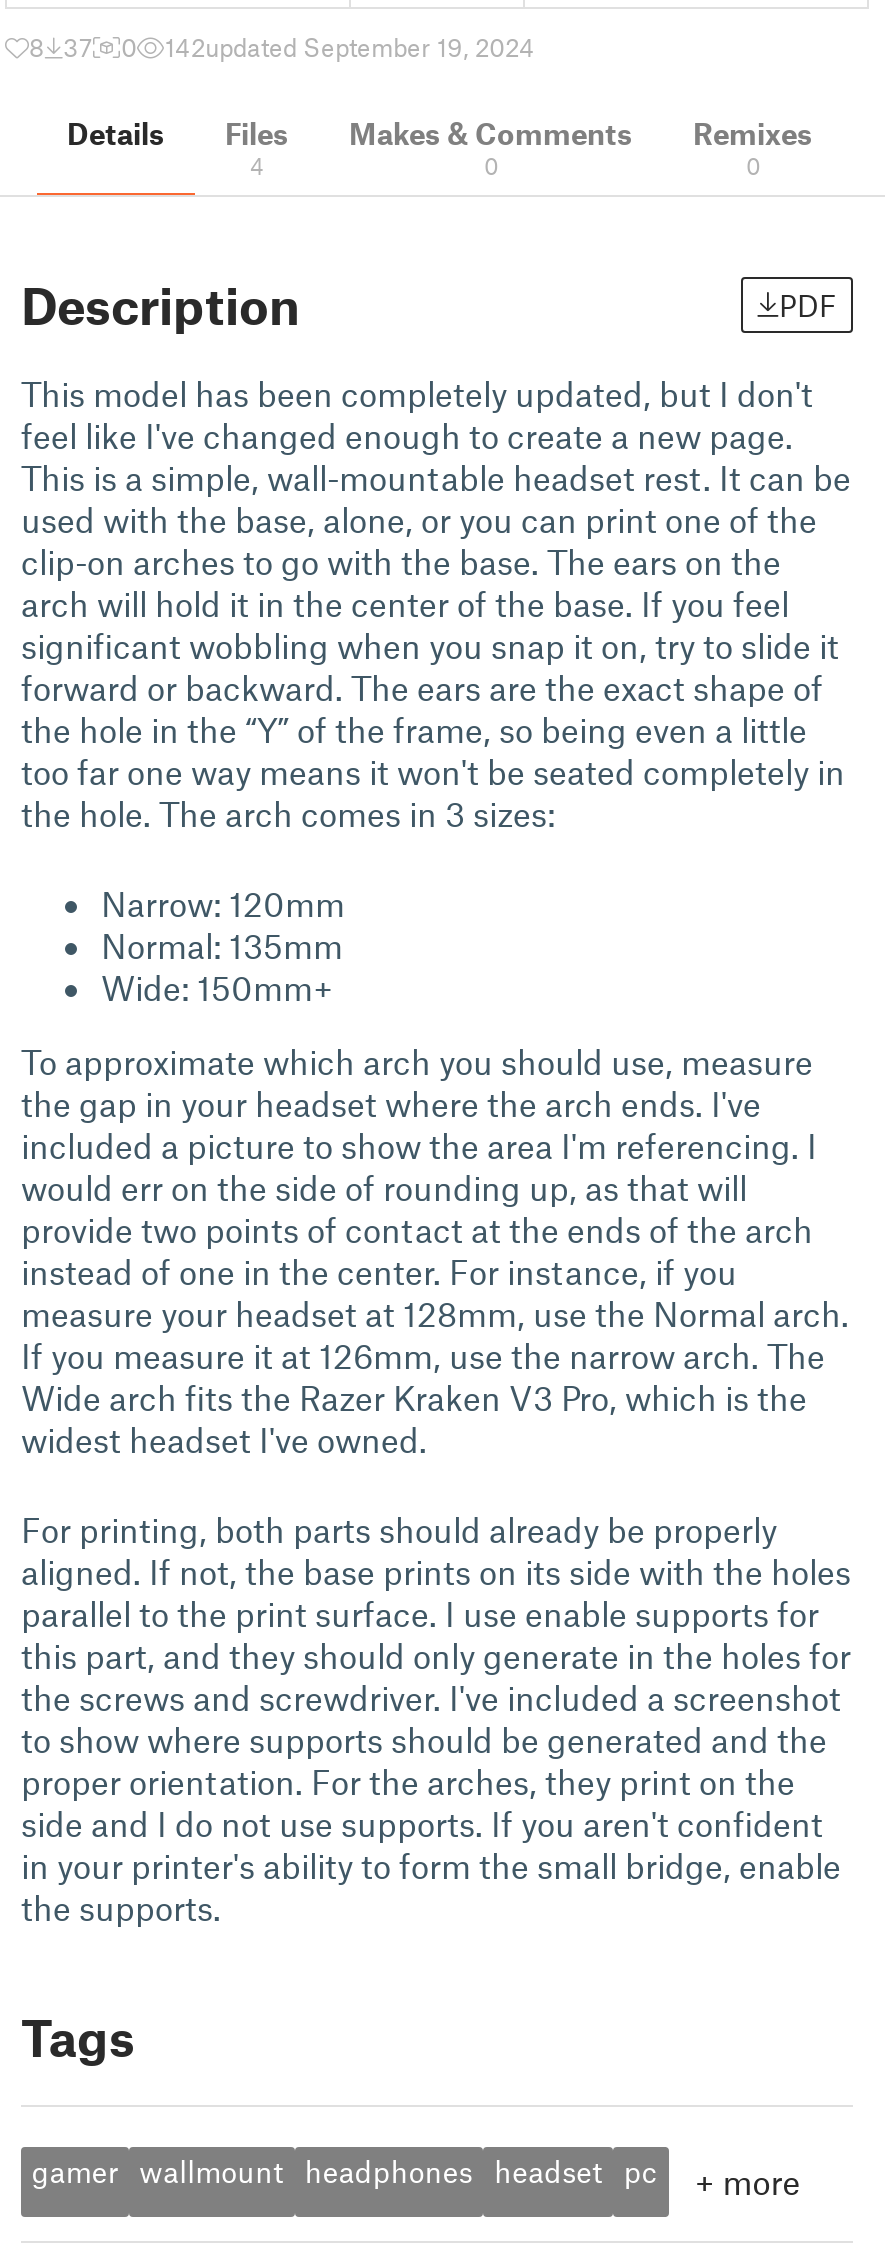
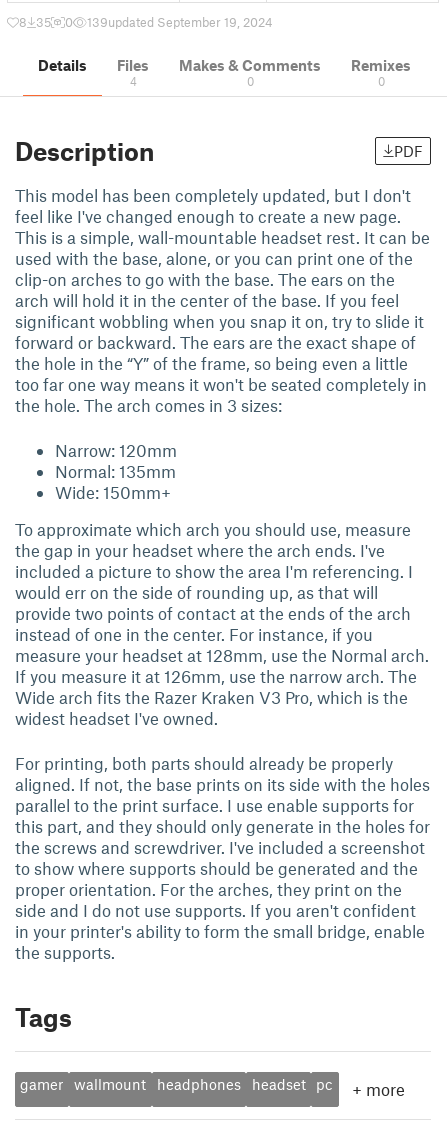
- 8 37
+ 8 35

- 142updated September 19, 2024
+ 139updated September 19, 2024
